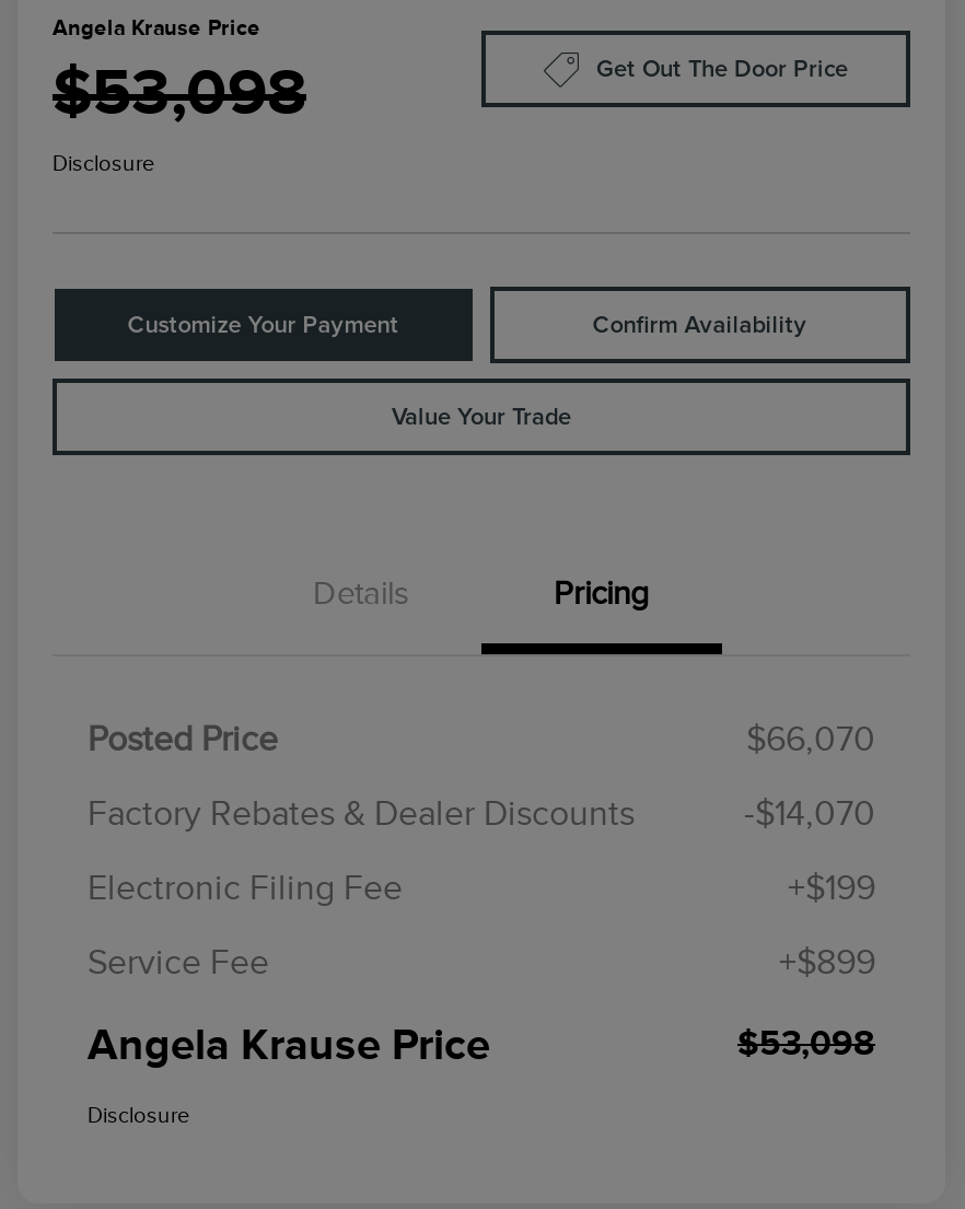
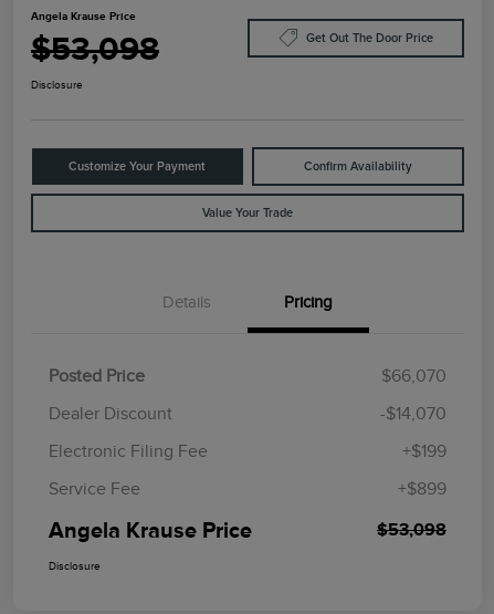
- Factory Rebates & Dealer Discounts
+ Dealer Discount
